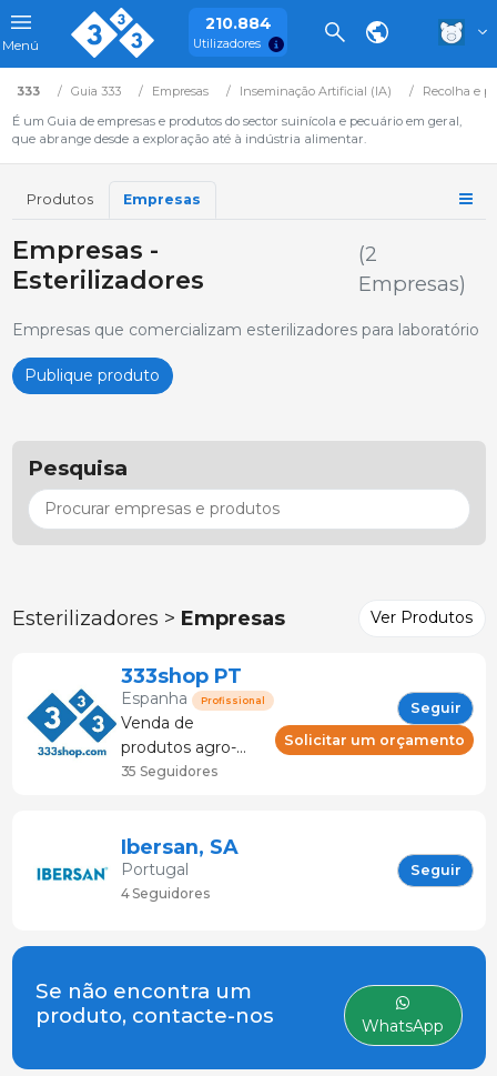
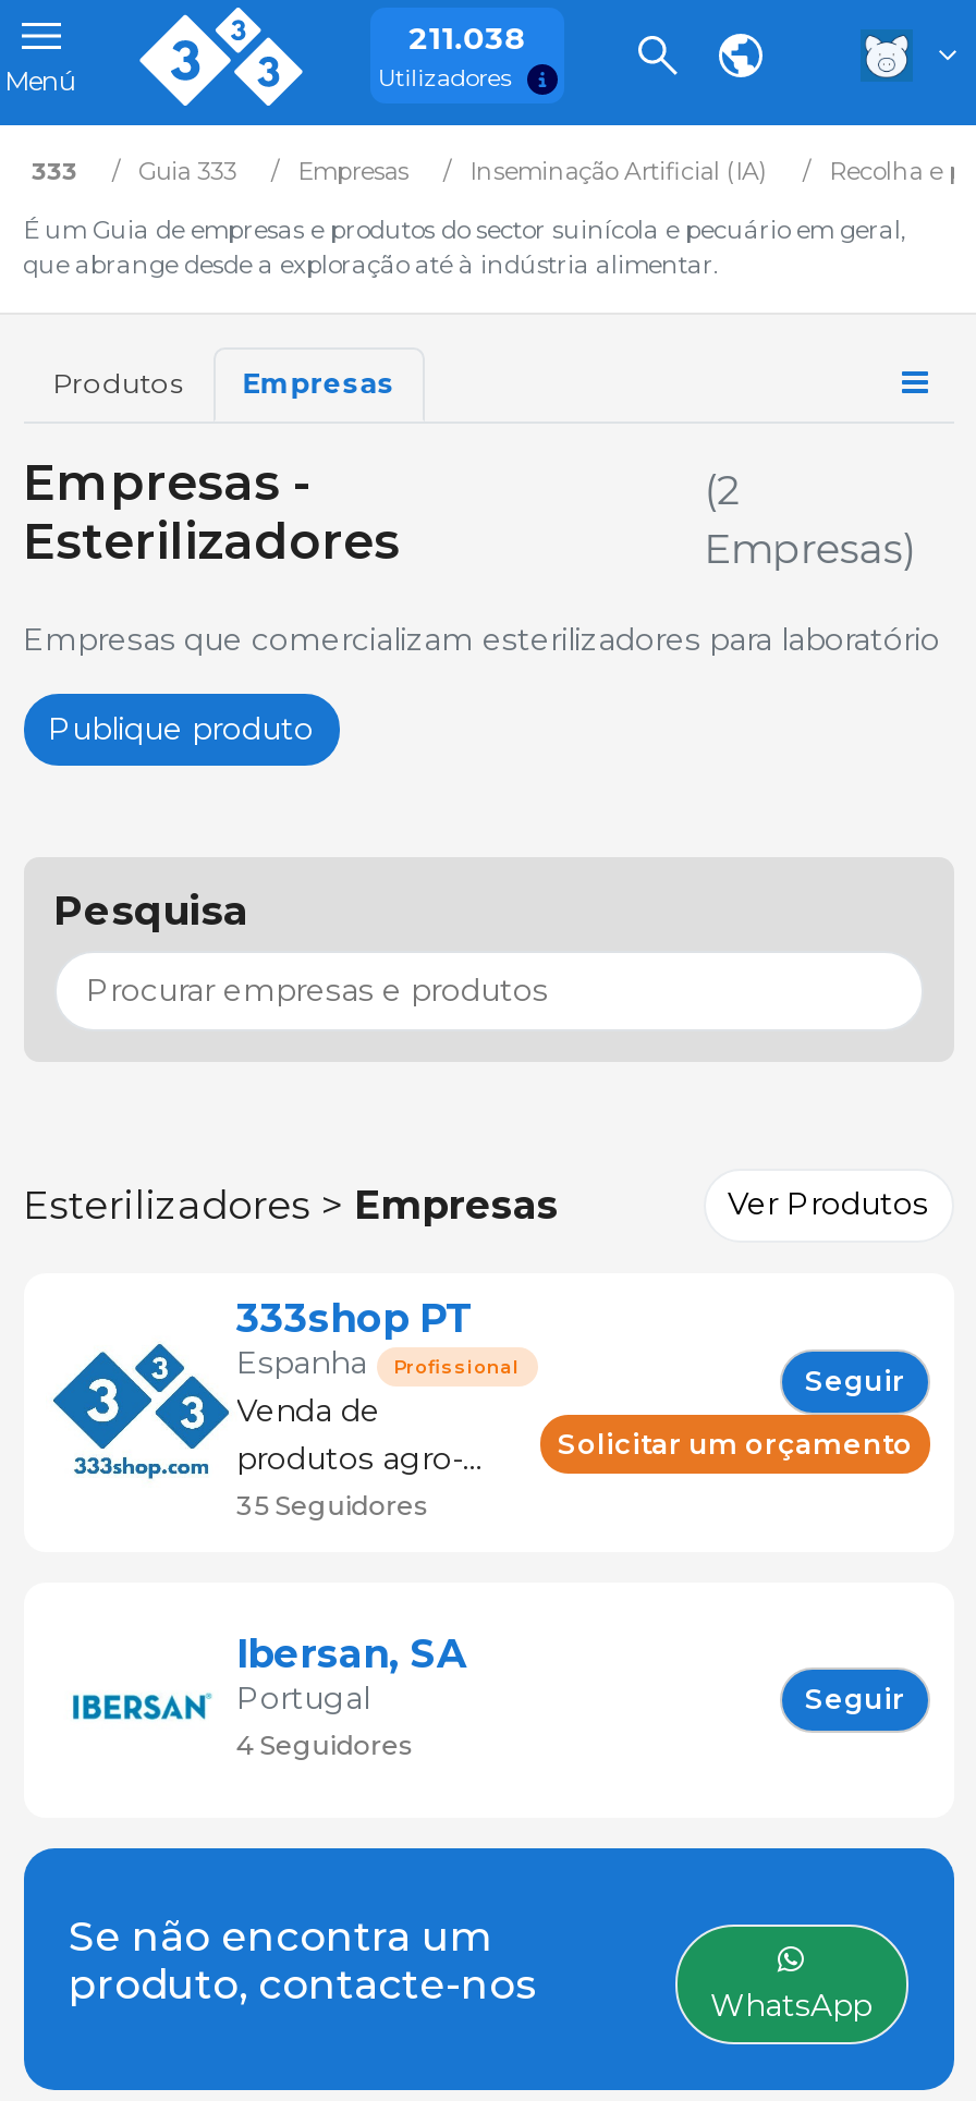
- 210.884
+ 211.038
